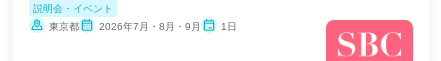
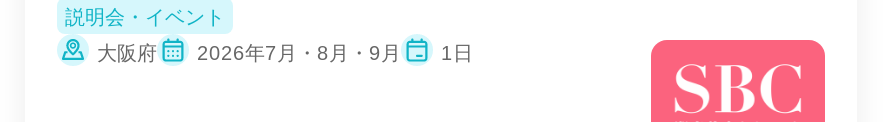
- 東京都
+ 大阪府
